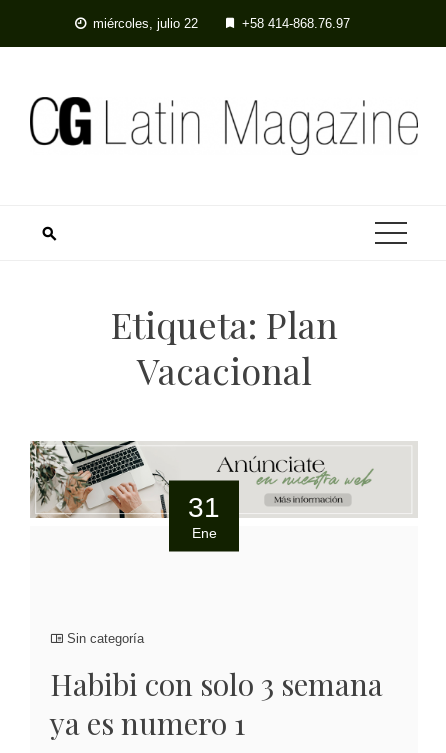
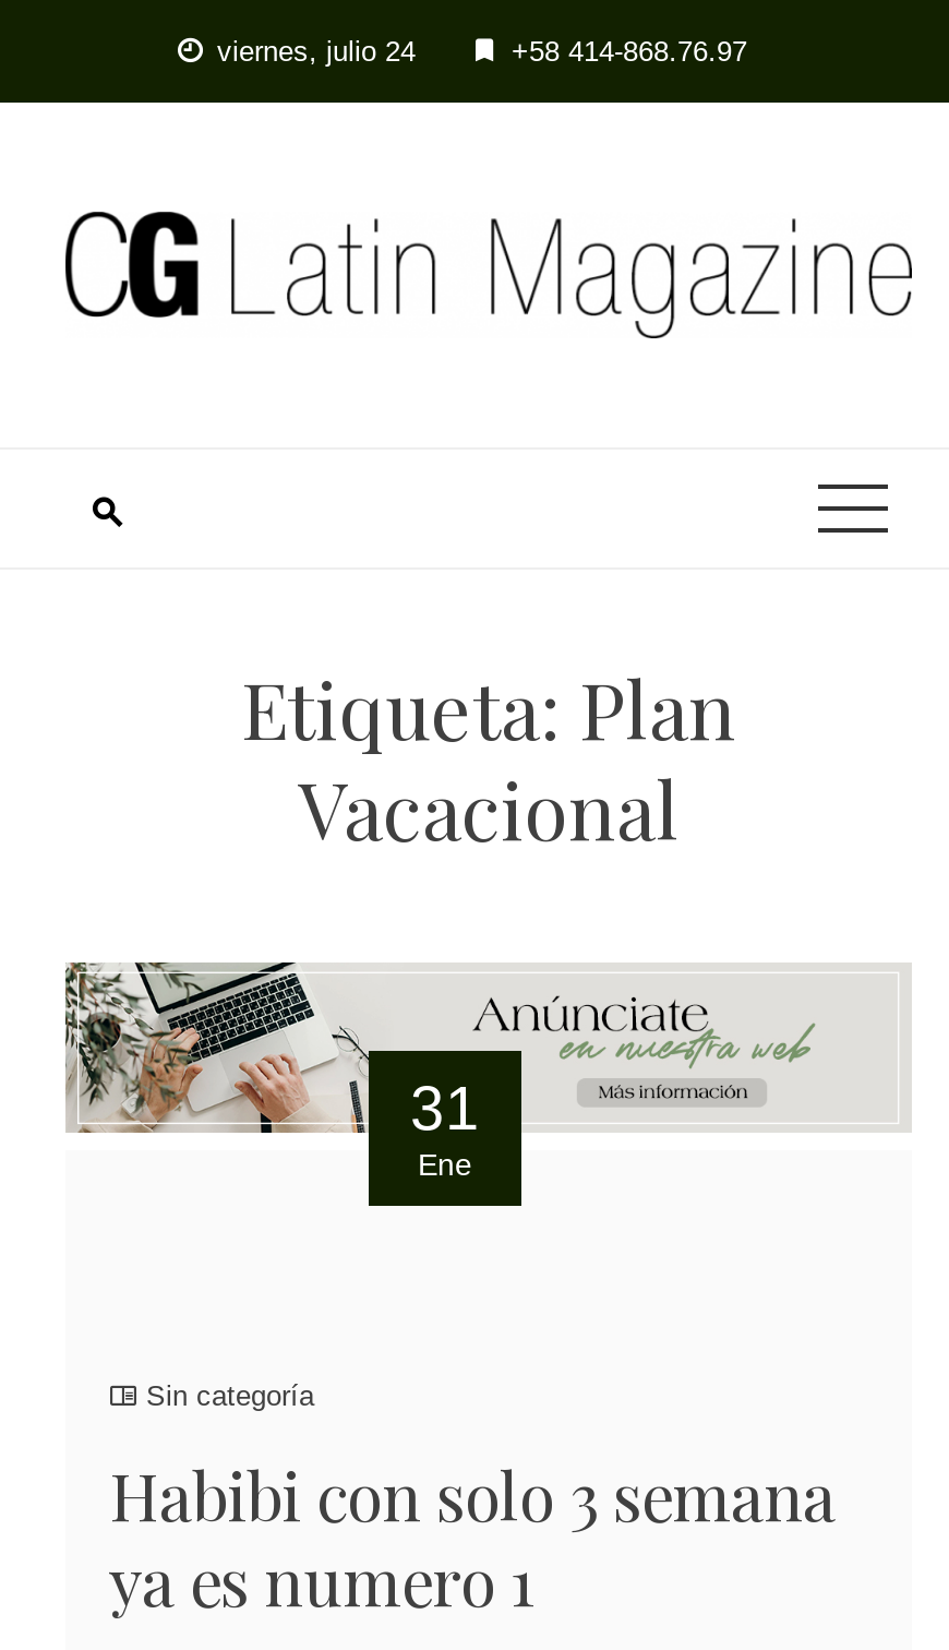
- miércoles, julio 22
+ viernes, julio 24
